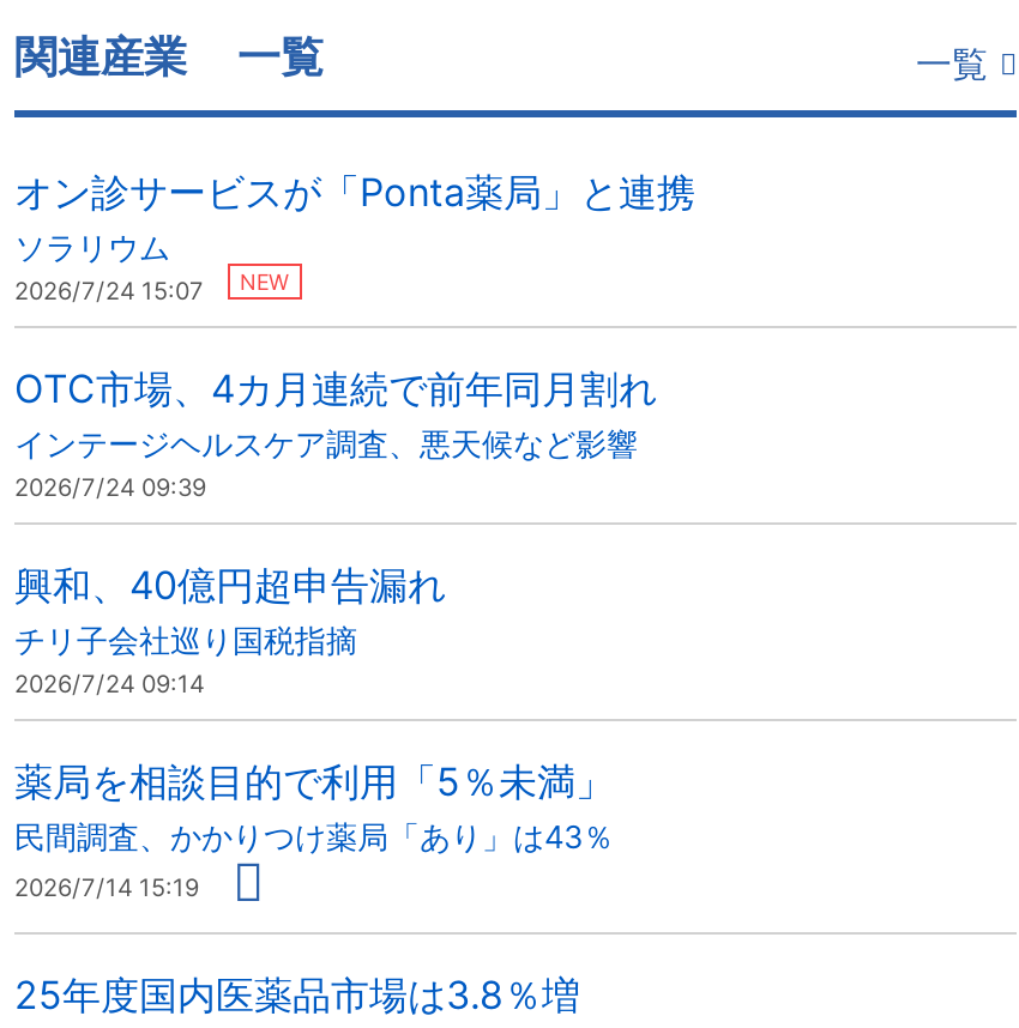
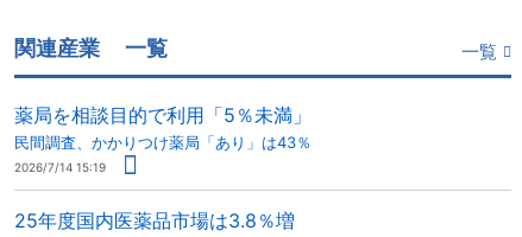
- オン診サービスが「Ponta薬局」と連携
- ソラリウム
- 2026/7/24 15:07
- NEW
- OTC市場、4カ月連続で前年同月割れ
- インテージヘルスケア調査、悪天候など影響
- 2026/7/24 09:39
- 興和、40億円超申告漏れ
- チリ子会社巡り国税指摘
- 2026/7/24 09:14
